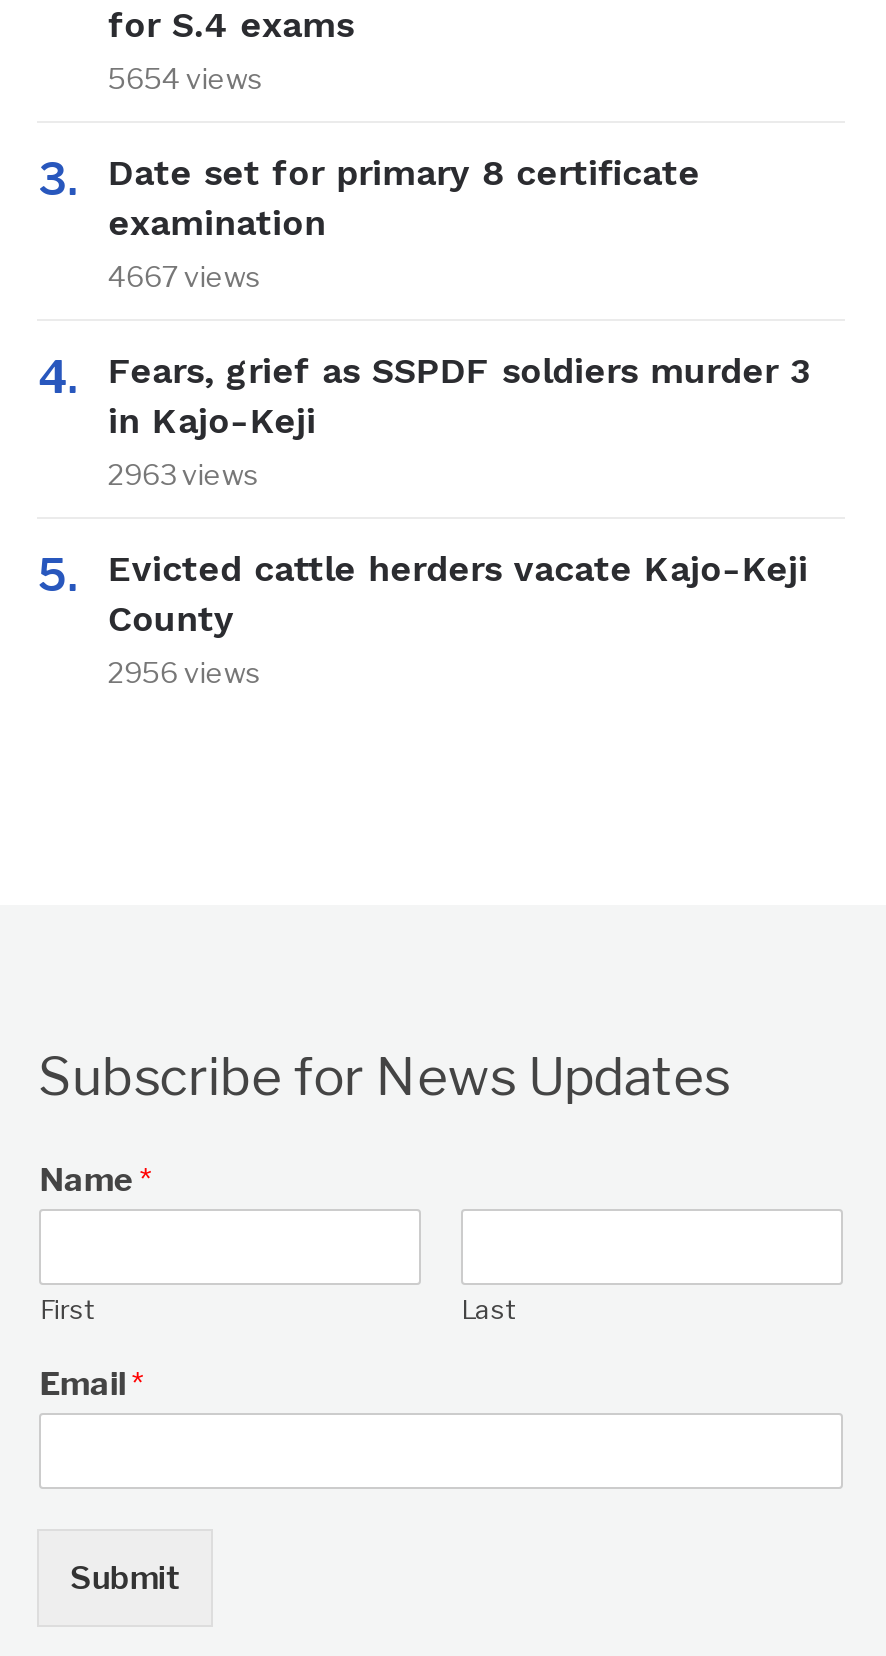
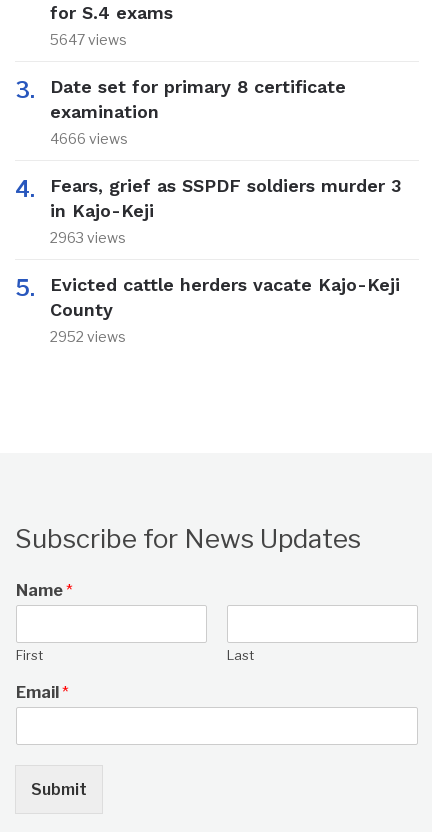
- 5654 views
+ 5647 views

- 4667 views
+ 4666 views

- 2956 views
+ 2952 views
